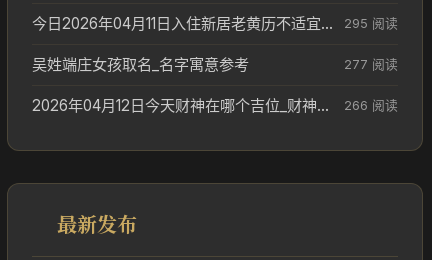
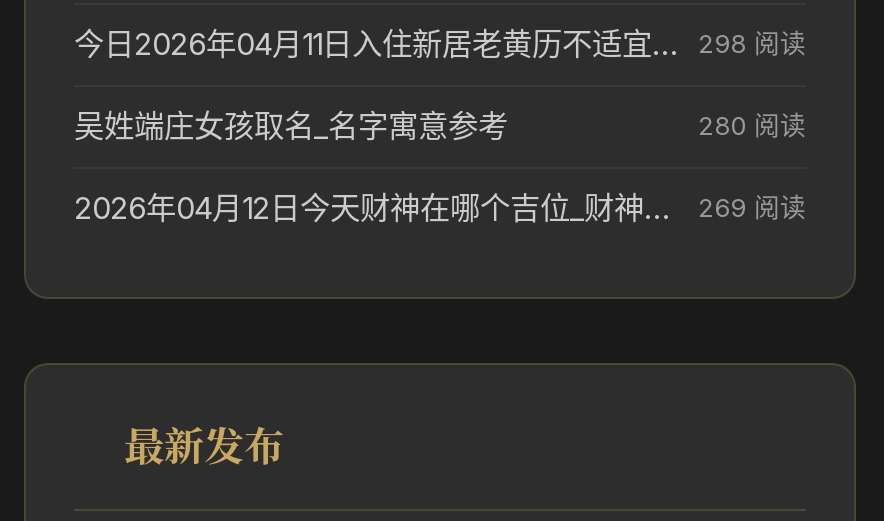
- 295 阅读
+ 298 阅读

- 277 阅读
+ 280 阅读

- 266 阅读
+ 269 阅读
